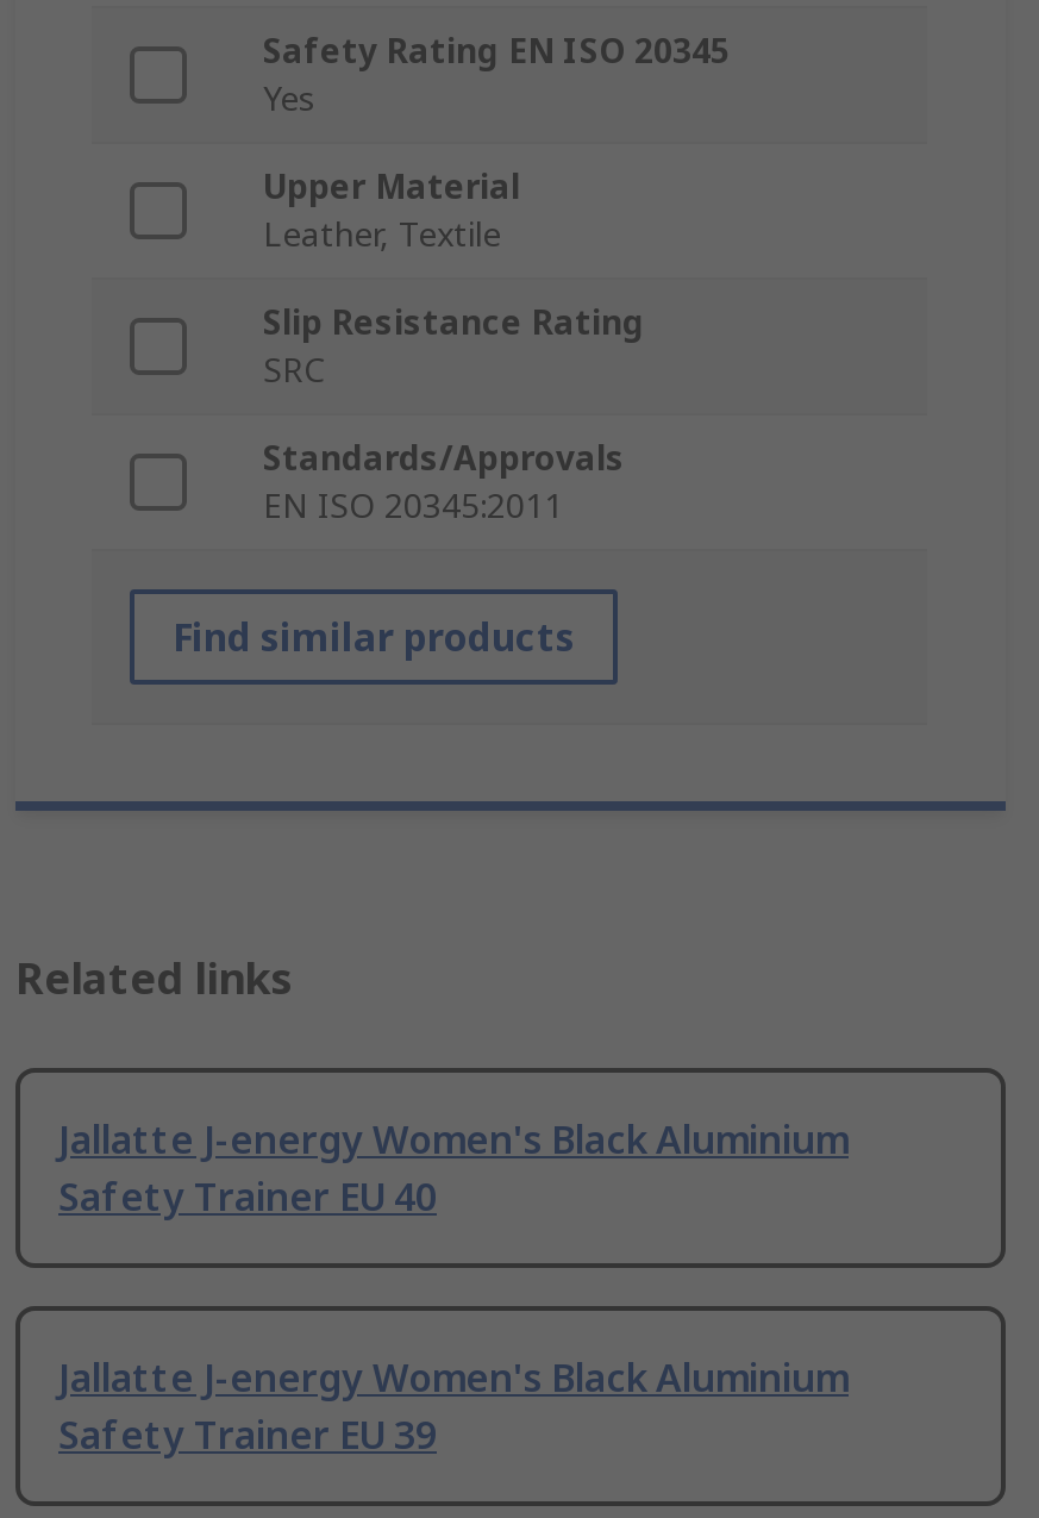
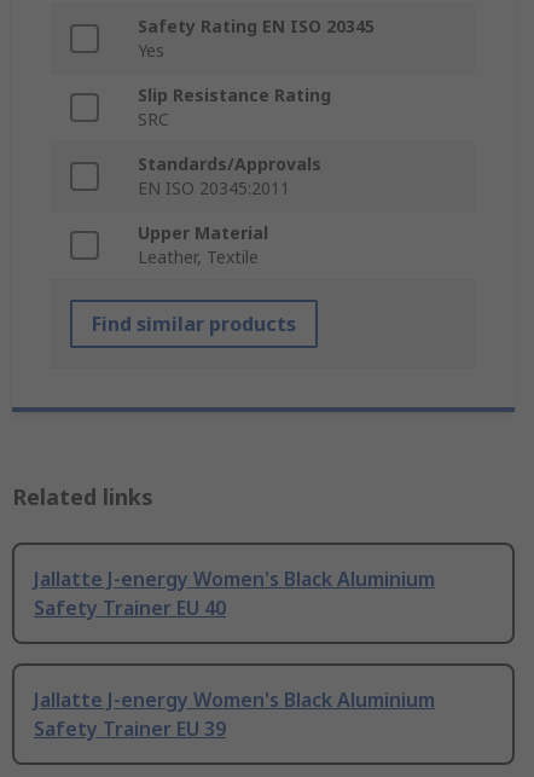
moved down: Upper Material | Leather, Textile

moved up: Slip Resistance Rating | SRC | Standards/Approvals | EN ISO 20345:2011
